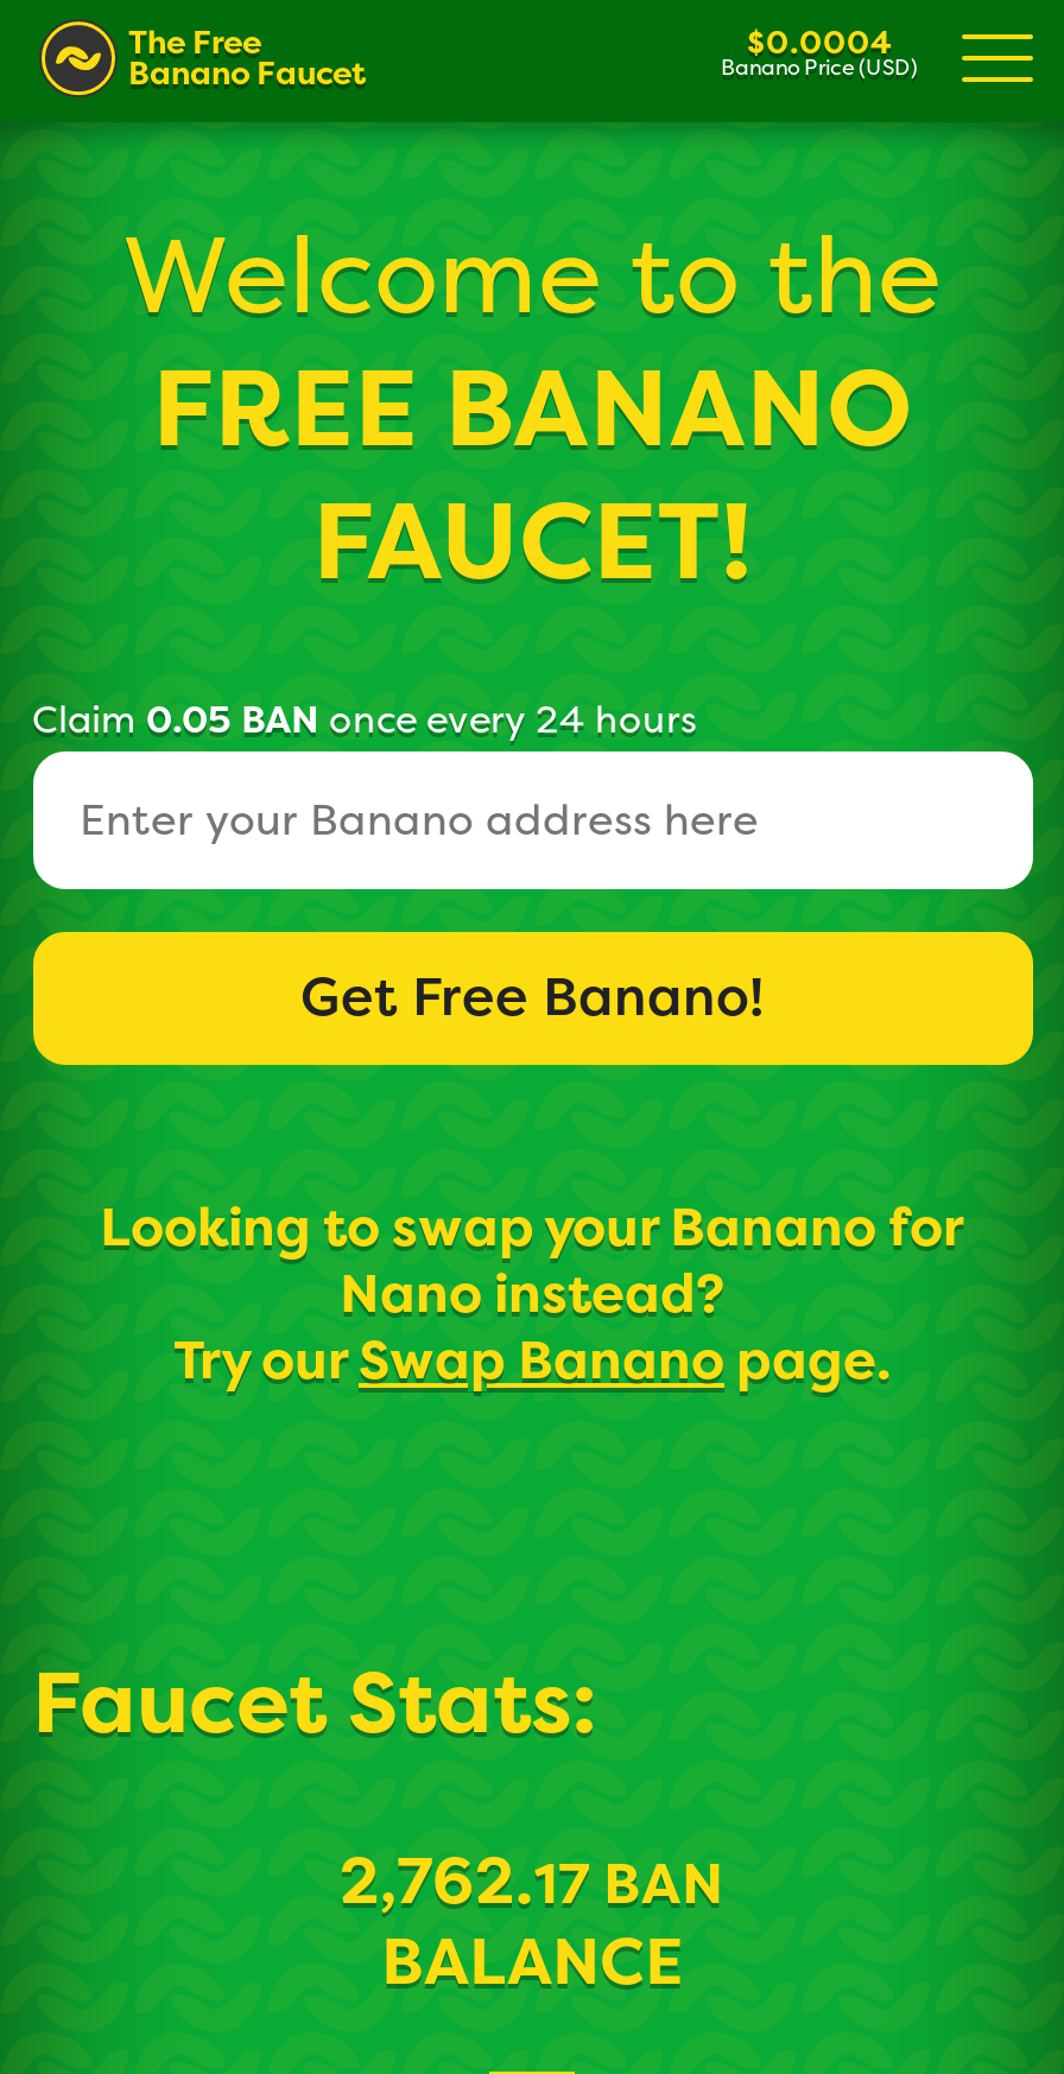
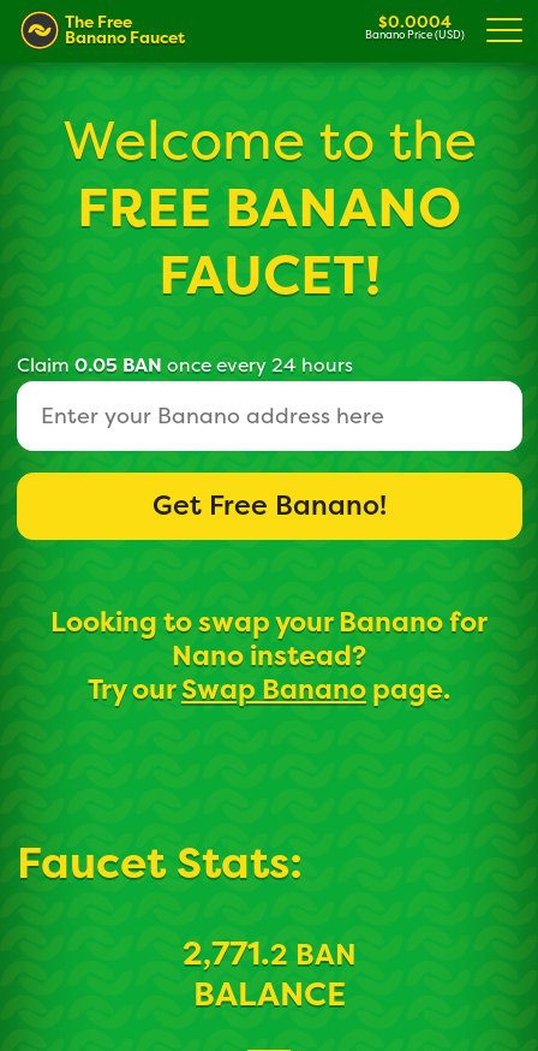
- 2,762.17 BAN
+ 2,771.2 BAN
